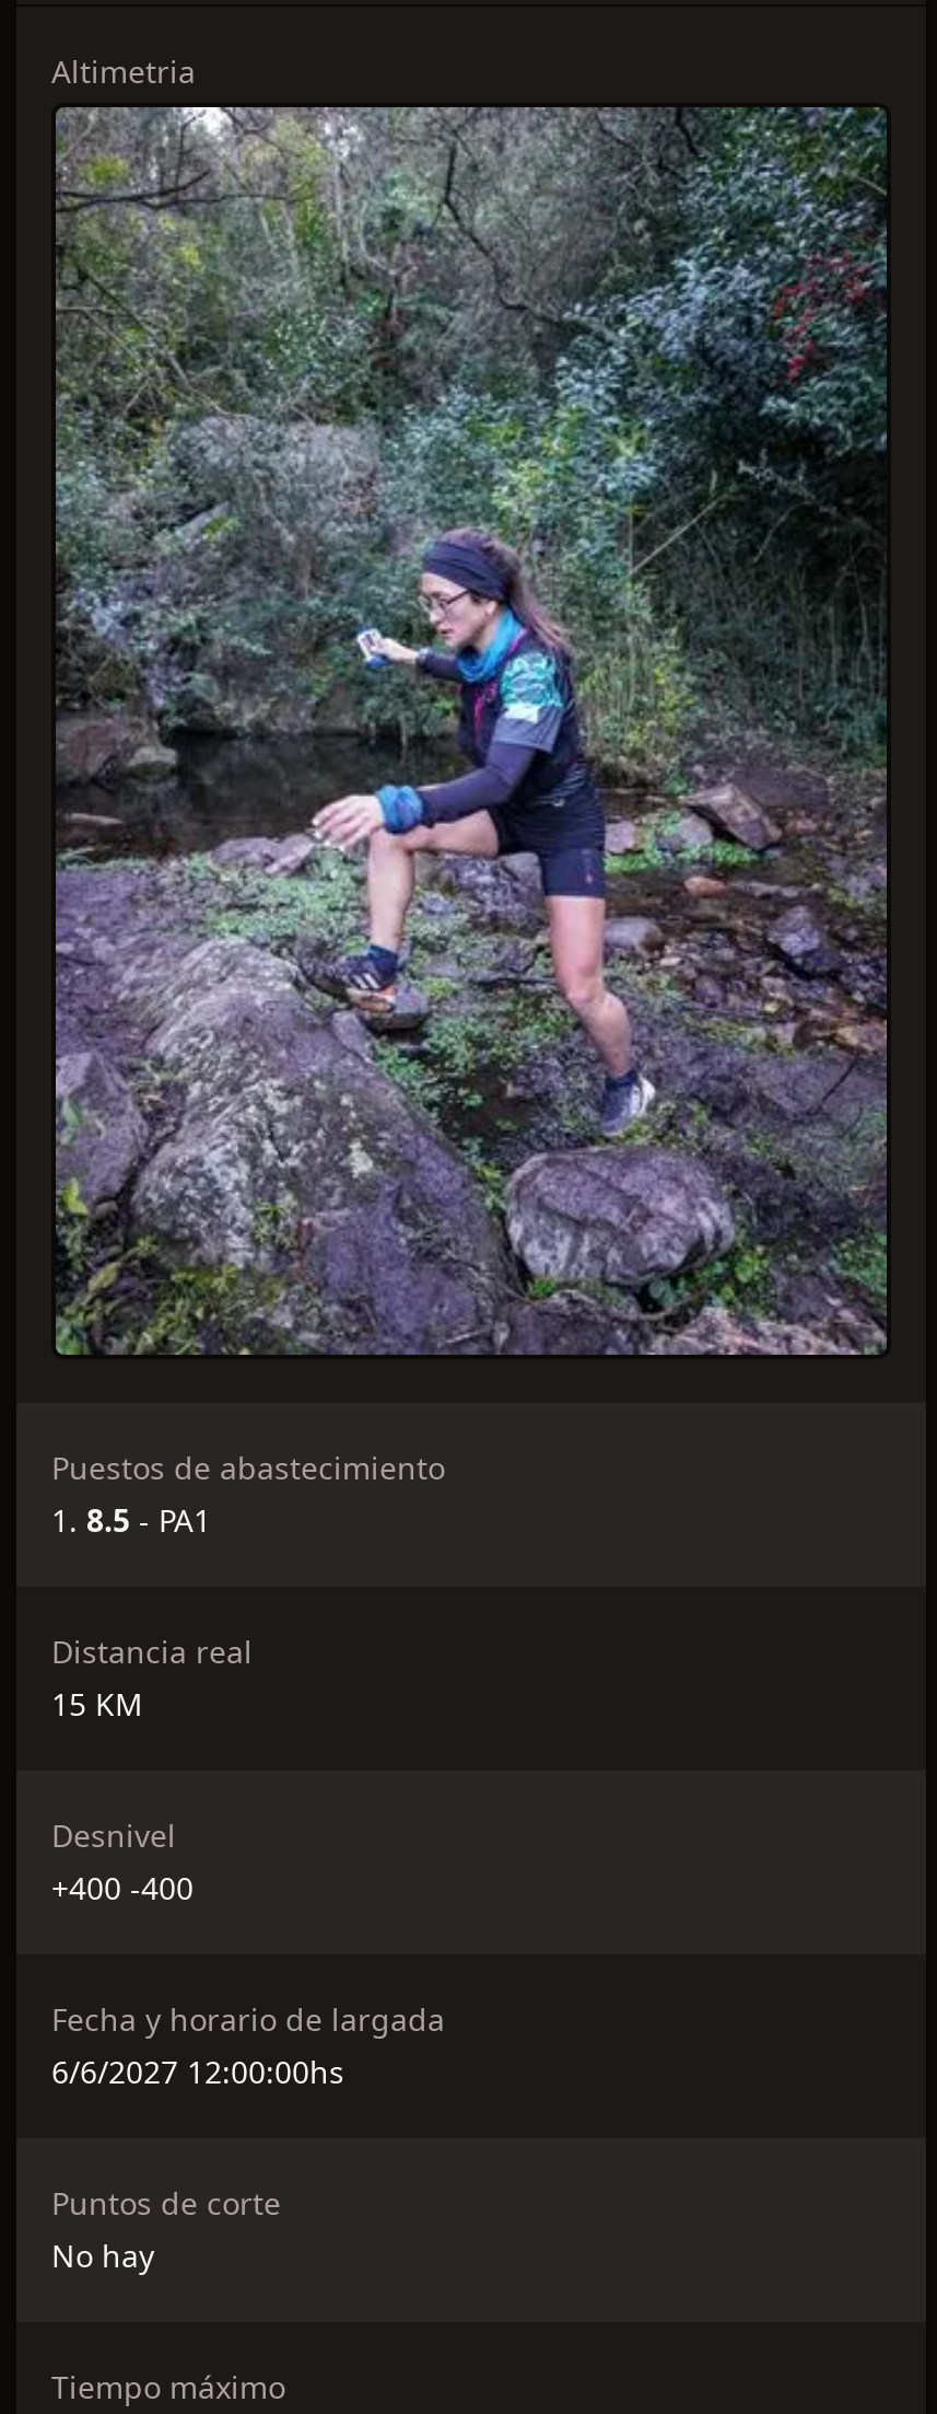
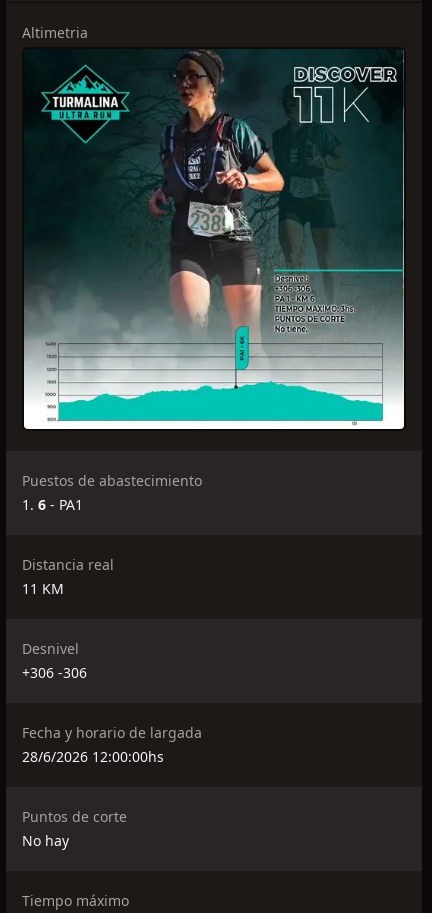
- [image]
+ [image]

- 8.5 - PA1
+ 6 - PA1

- 15 KM
+ 11 KM

- +400 -400
+ +306 -306

- 6/6/2027 12:00:00hs
+ 28/6/2026 12:00:00hs
